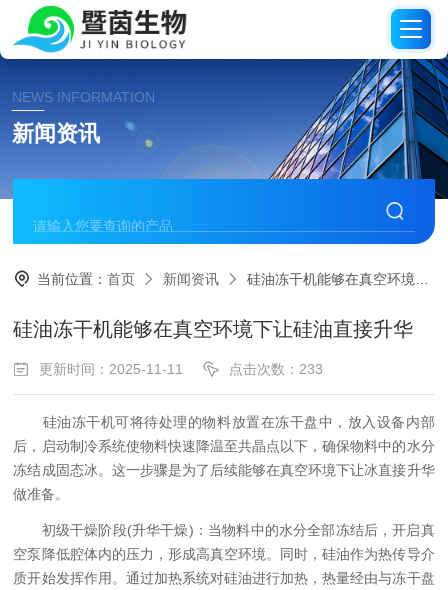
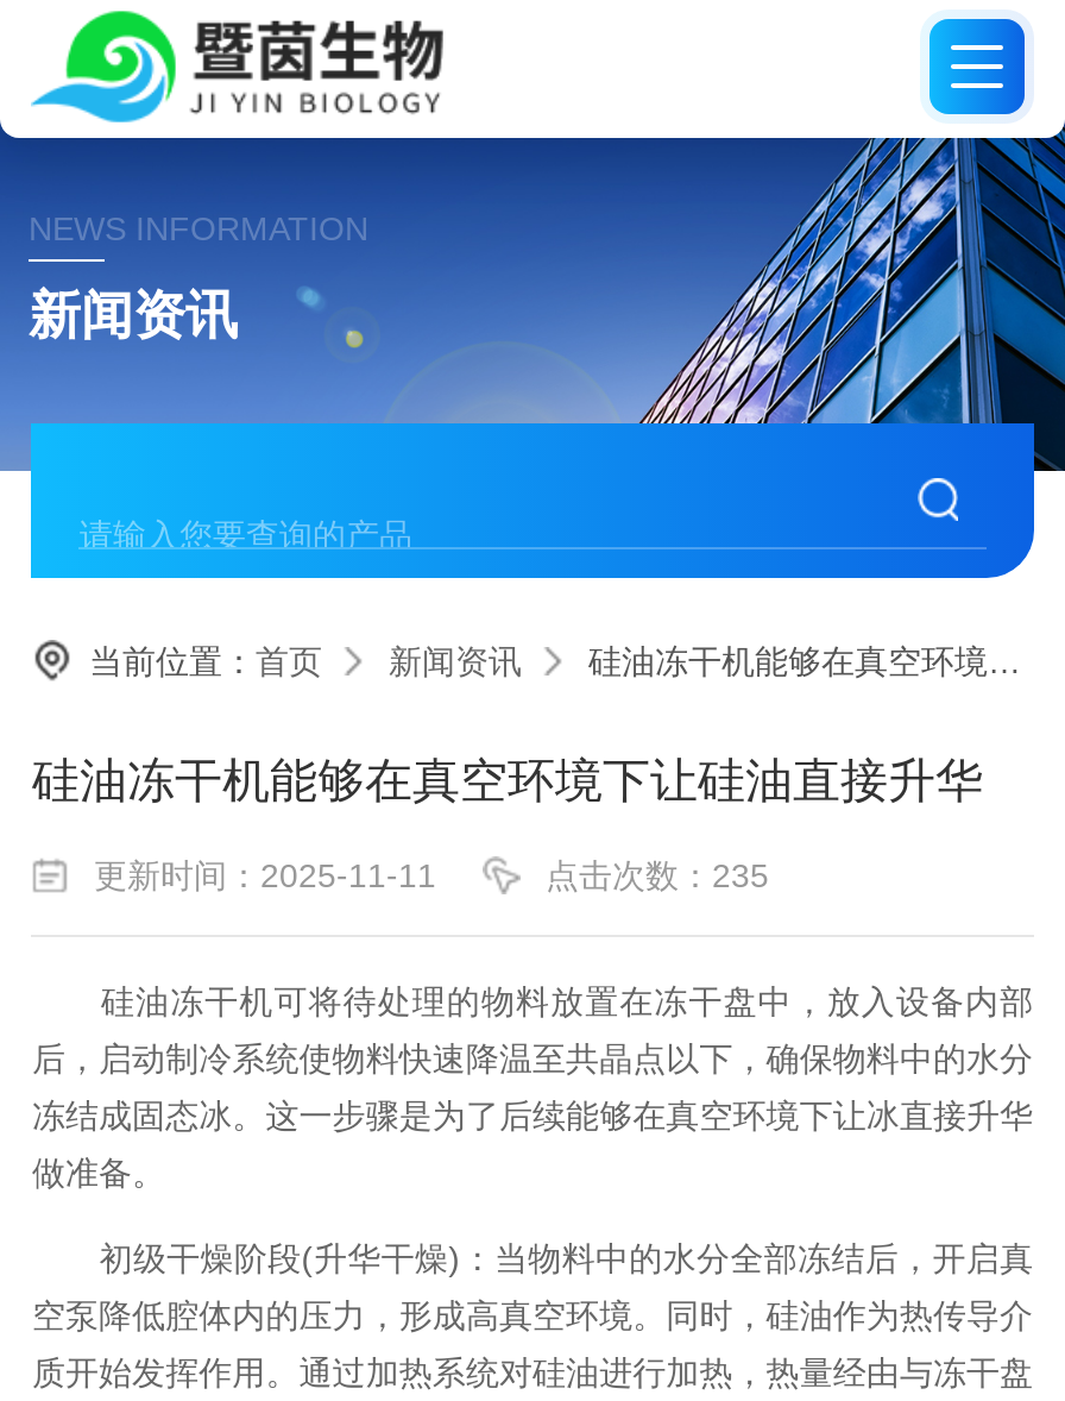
- 点击次数：233
+ 点击次数：235
